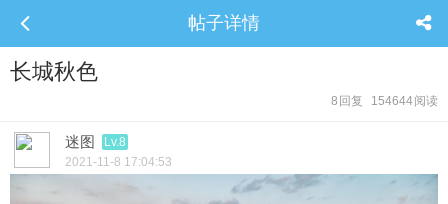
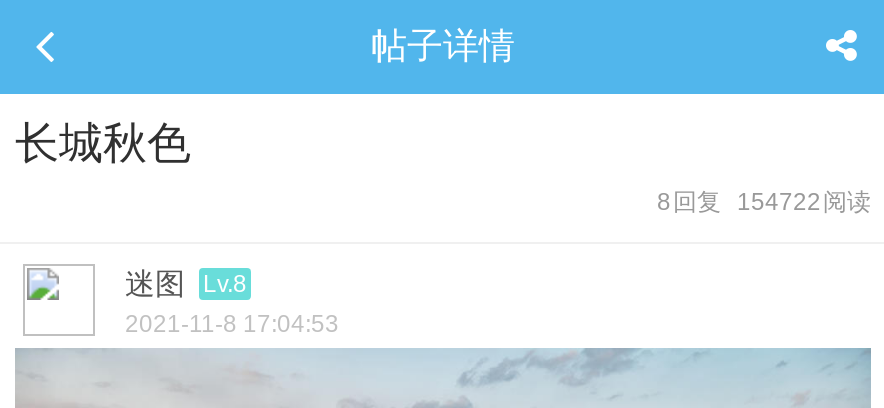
- 8回复 154644阅读
+ 8回复 154722阅读
